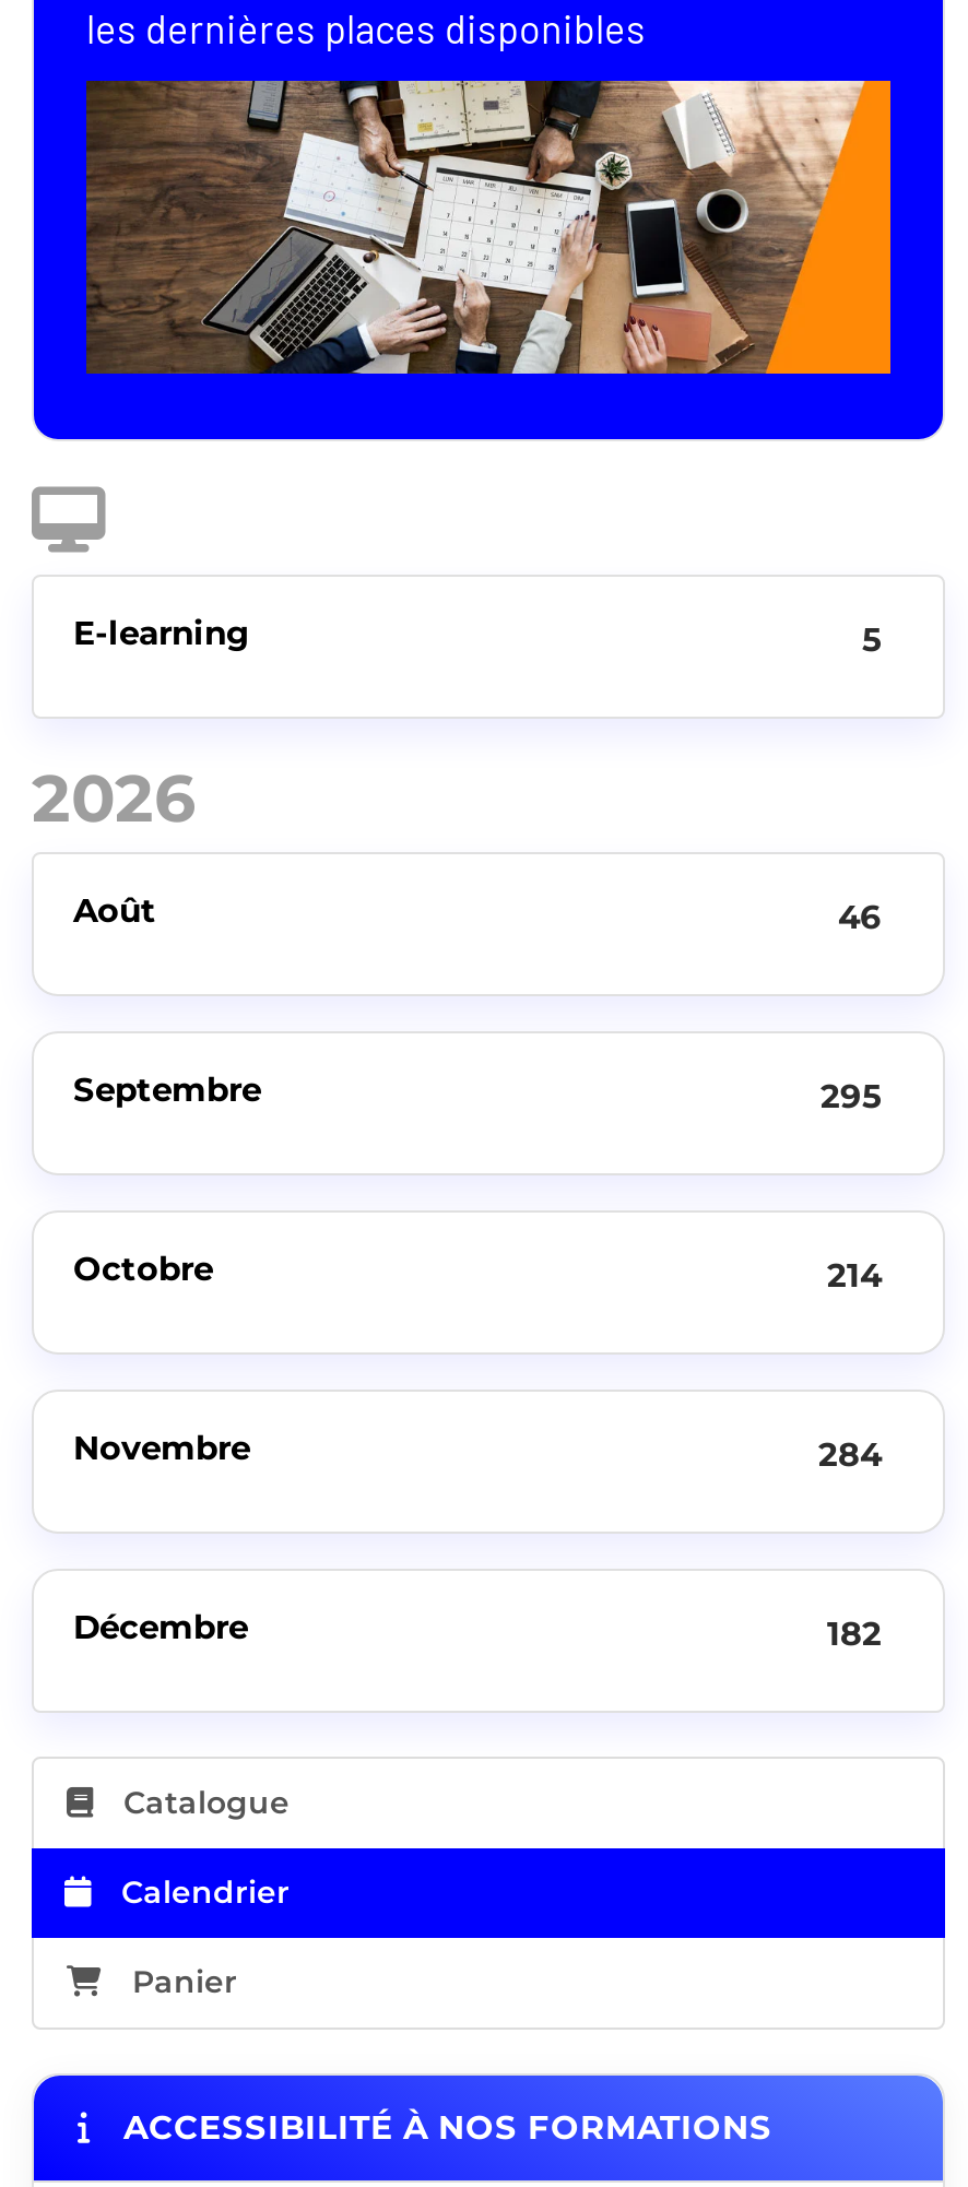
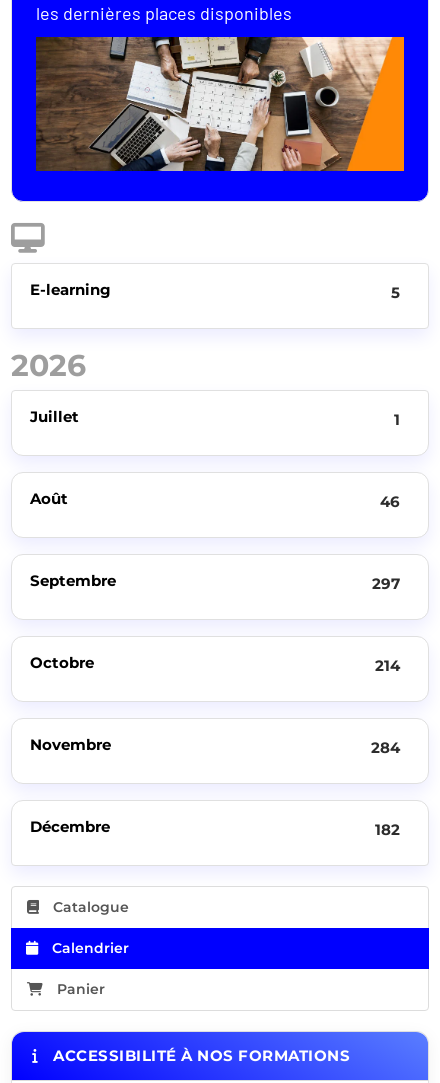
+ Juillet
+ 1

- 295
+ 297
